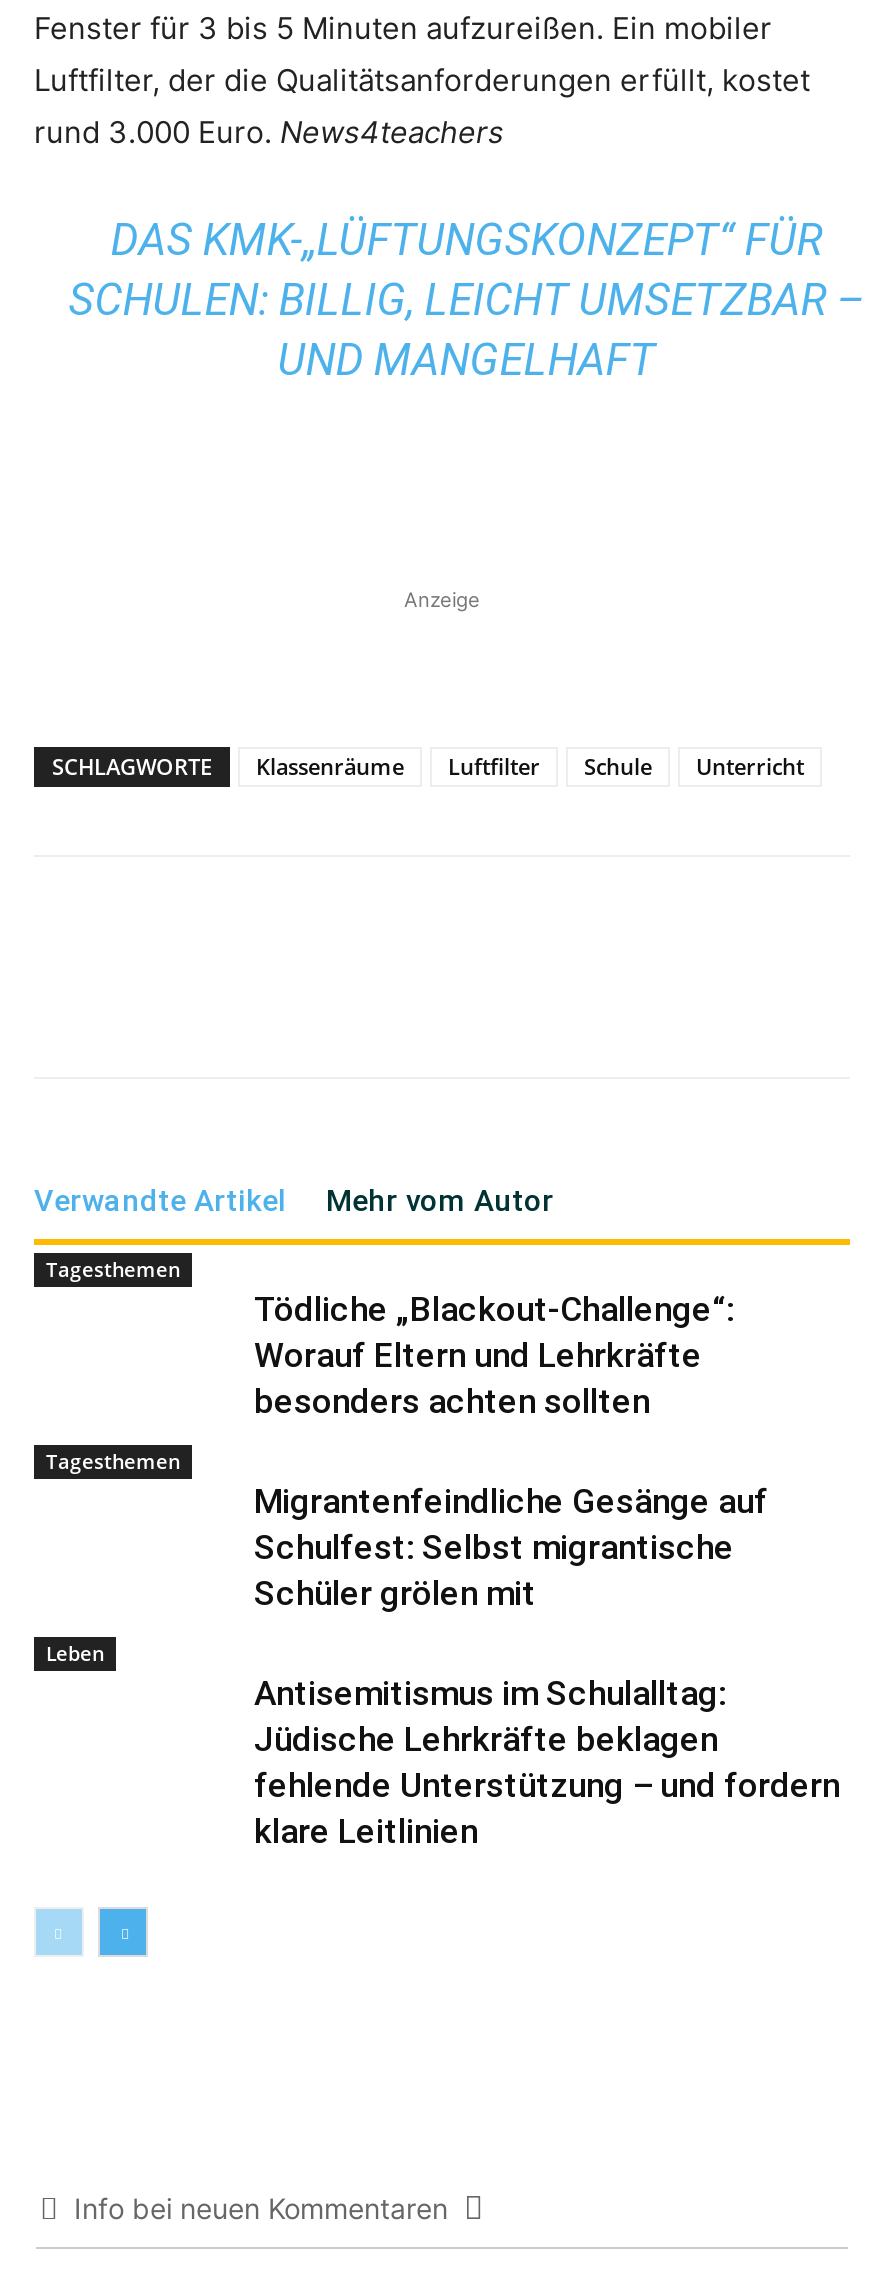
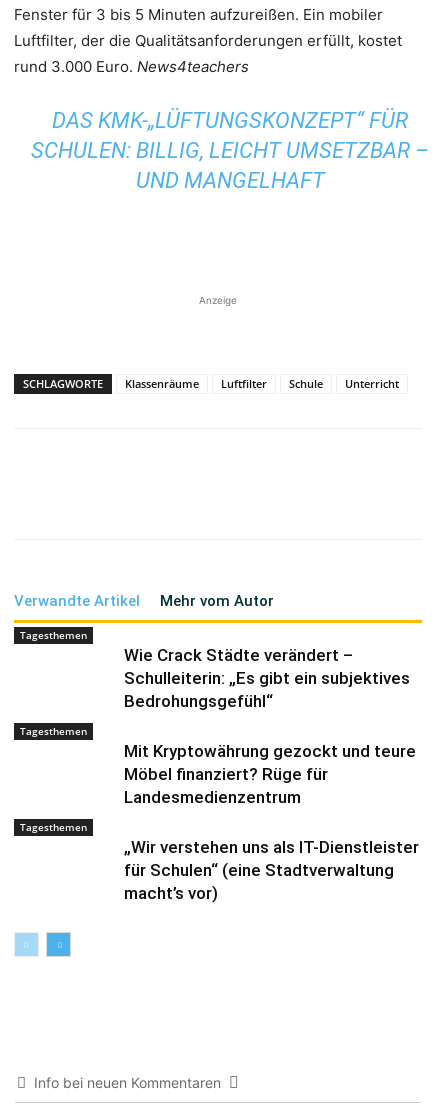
- Tödliche „Blackout-Challenge“:
- Worauf Eltern und Lehrkräfte
- besonders achten sollten
+ Wie Crack Städte verändert –
+ Schulleiterin: „Es gibt ein subjektives
+ Bedrohungsgefühl“

- Migrantenfeindliche Gesänge auf
- Schulfest: Selbst migrantische
- Schüler grölen mit
+ Mit Kryptowährung gezockt und teure
+ Möbel finanziert? Rüge für
+ Landesmedienzentrum

- Leben
- Antisemitismus im Schulalltag:
- Jüdische Lehrkräfte beklagen
- fehlende Unterstützung – und fordern
- klare Leitlinien
+ Tagesthemen
+ „Wir verstehen uns als IT-Dienstleister
+ für Schulen“ (eine Stadtverwaltung
+ macht’s vor)
